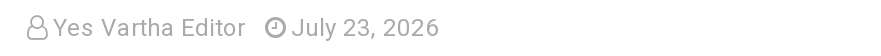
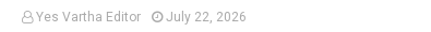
- Yes Vartha Editor July 23, 2026
+ Yes Vartha Editor July 22, 2026
